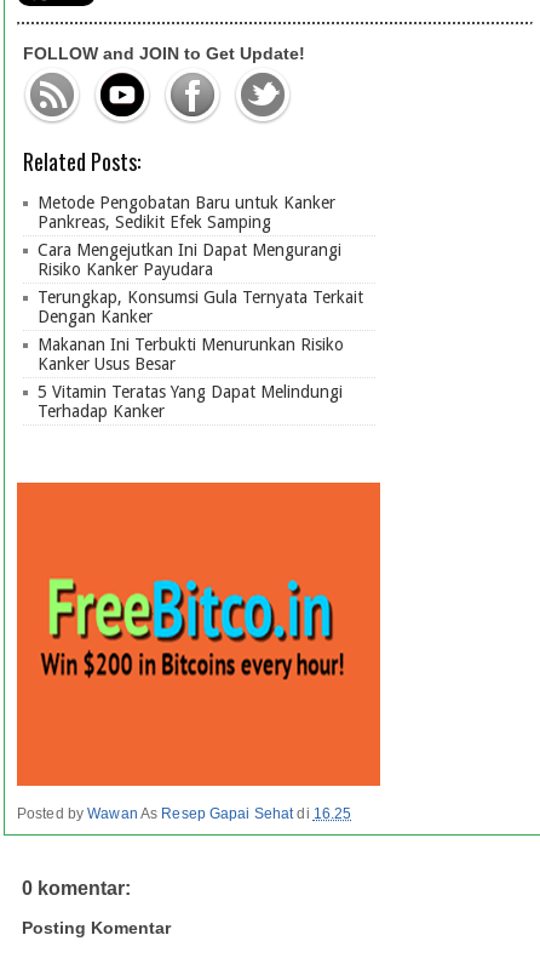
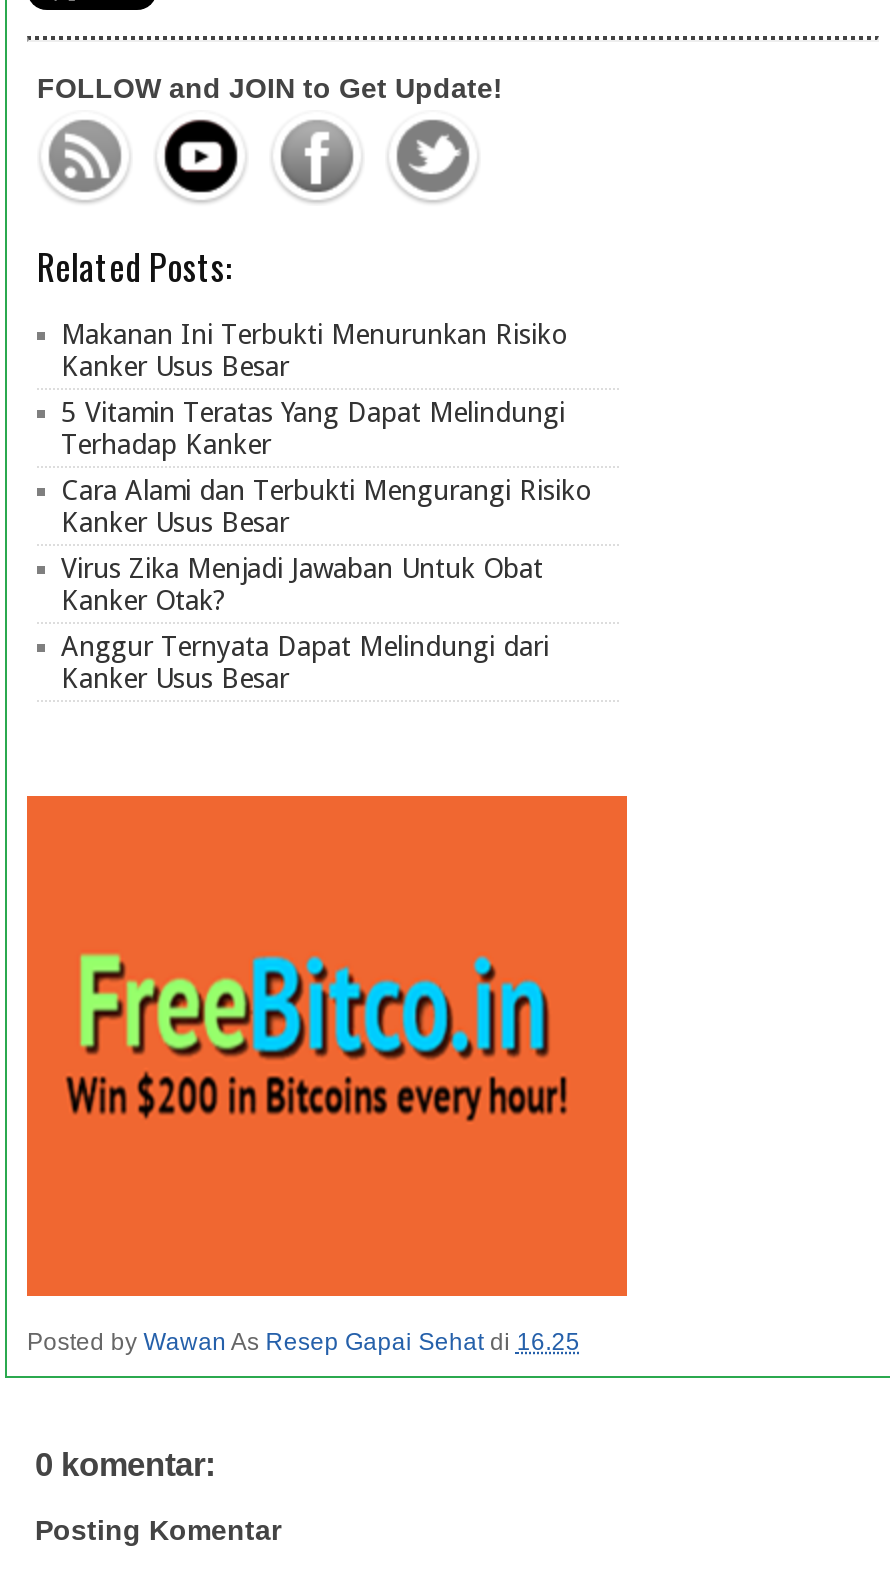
- Metode Pengobatan Baru untuk Kanker
- Pankreas, Sedikit Efek Samping
- Cara Mengejutkan Ini Dapat Mengurangi
- Risiko Kanker Payudara
- Terungkap, Konsumsi Gula Ternyata Terkait
- Dengan Kanker

moved up: Makanan Ini Terbukti Menurunkan Risiko | Kanker Usus Besar | 5 Vitamin Teratas Yang Dapat Melindungi | Terhadap Kanker

+ Cara Alami dan Terbukti Mengurangi Risiko
+ Kanker Usus Besar
+ Virus Zika Menjadi Jawaban Untuk Obat
+ Kanker Otak?
+ Anggur Ternyata Dapat Melindungi dari
+ Kanker Usus Besar
